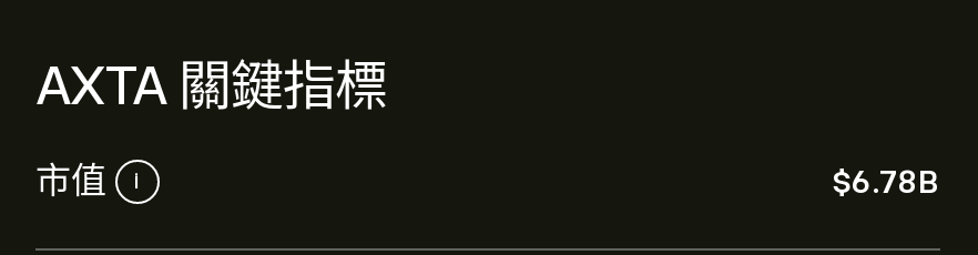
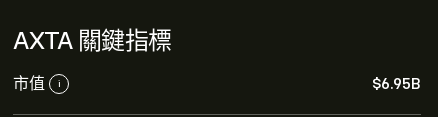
- $6.78B
+ $6.95B
